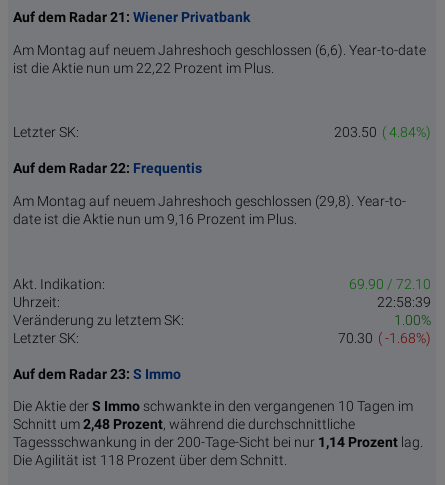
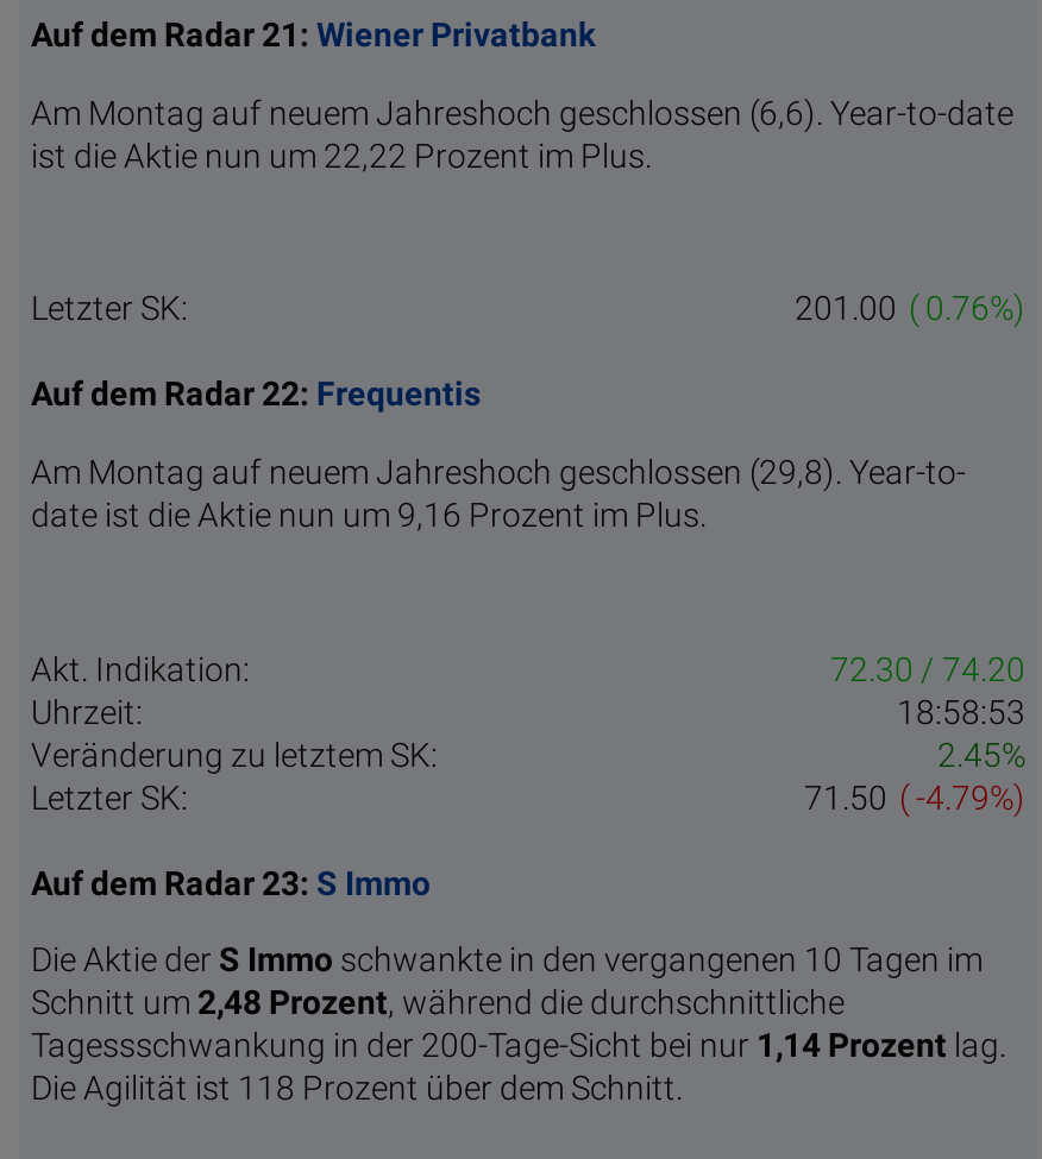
- 203.50
+ 201.00

- ( 4.84%)
+ ( 0.76%)

- 69.90 / 72.10
+ 72.30 / 74.20

- 22:58:39
+ 18:58:53

- 1.00%
+ 2.45%

- 70.30
+ 71.50

- ( -1.68%)
+ ( -4.79%)
